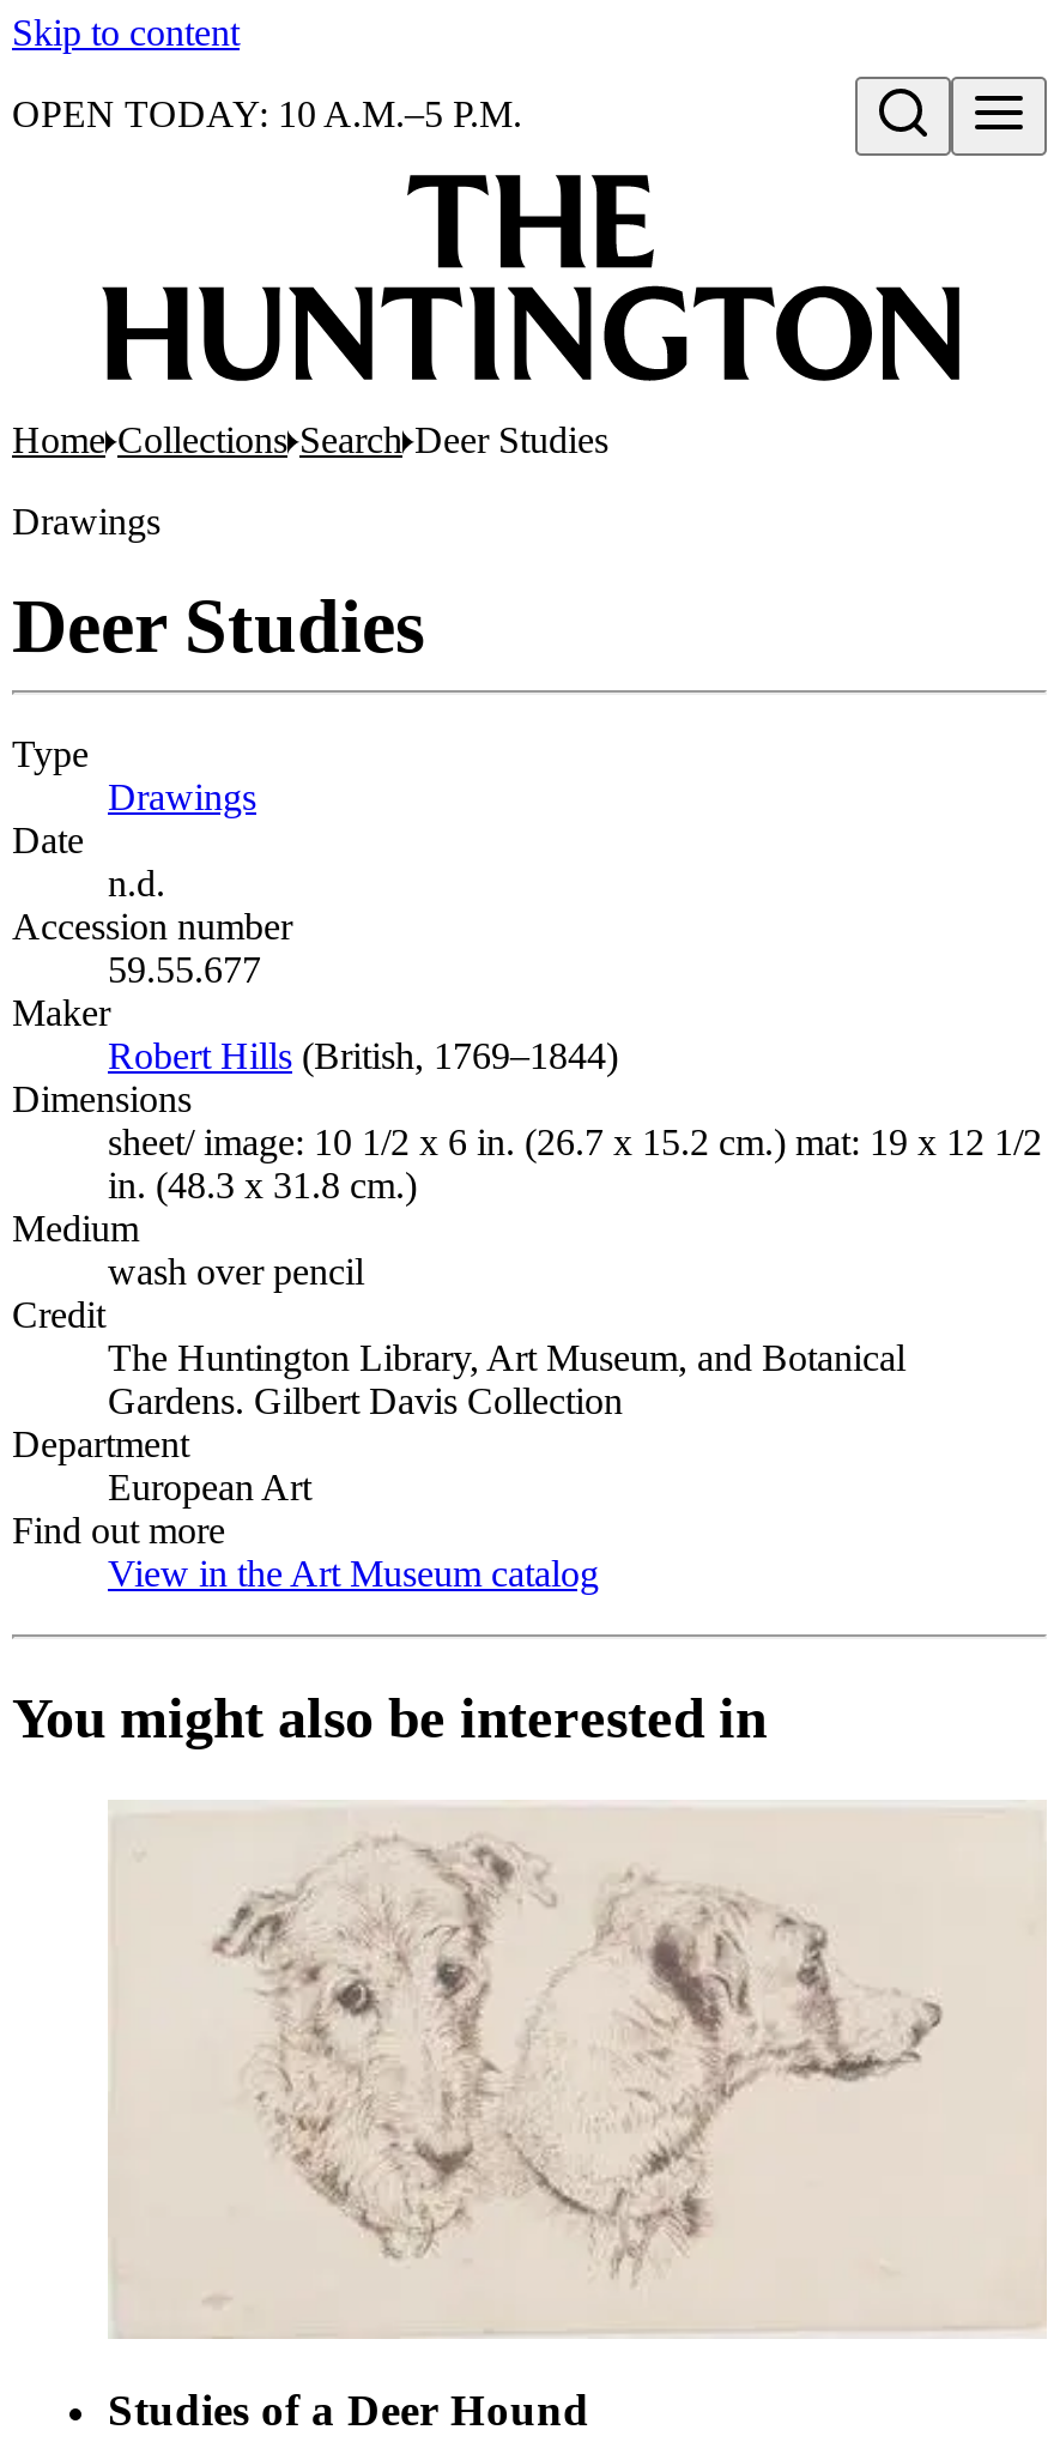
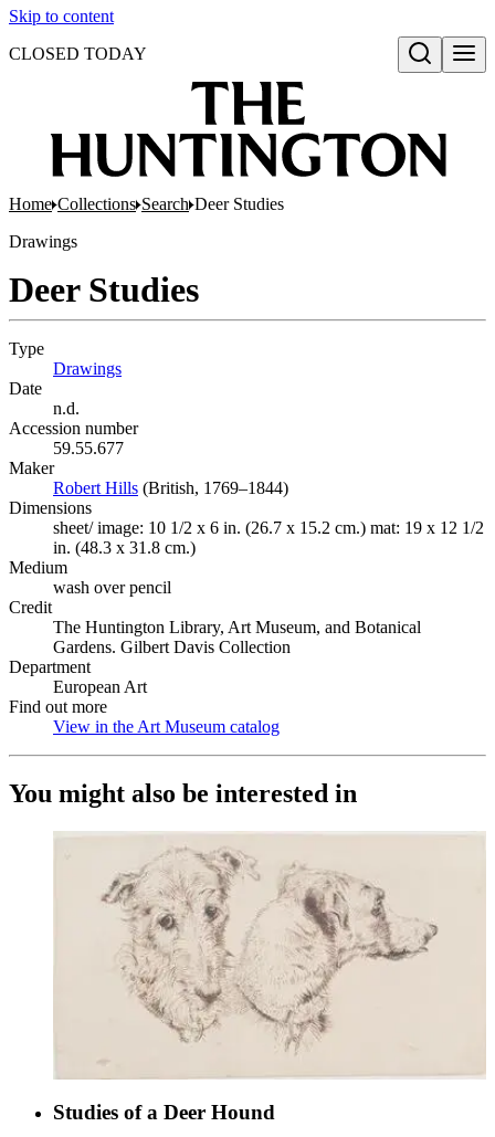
- OPEN TODAY: 10 A.M.–5 P.M.
+ CLOSED TODAY
